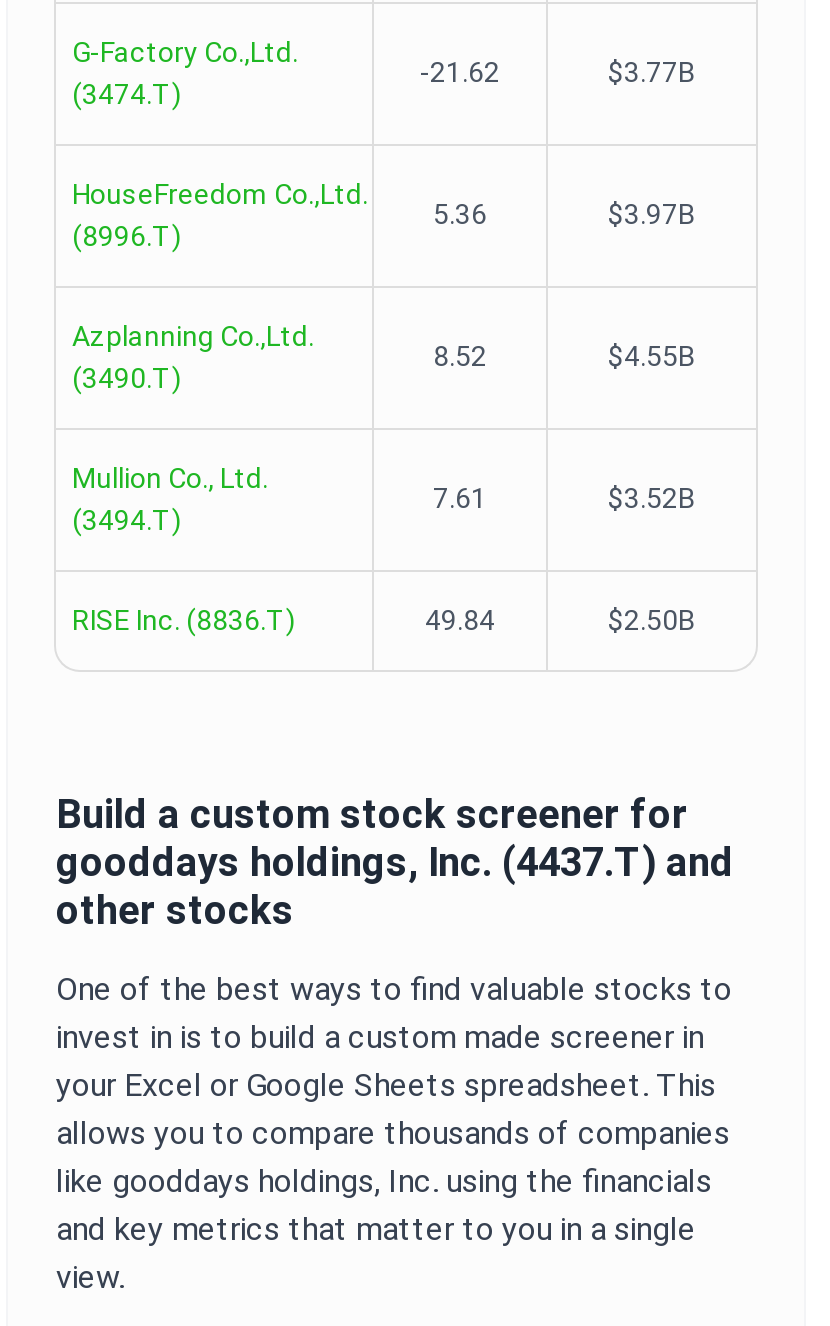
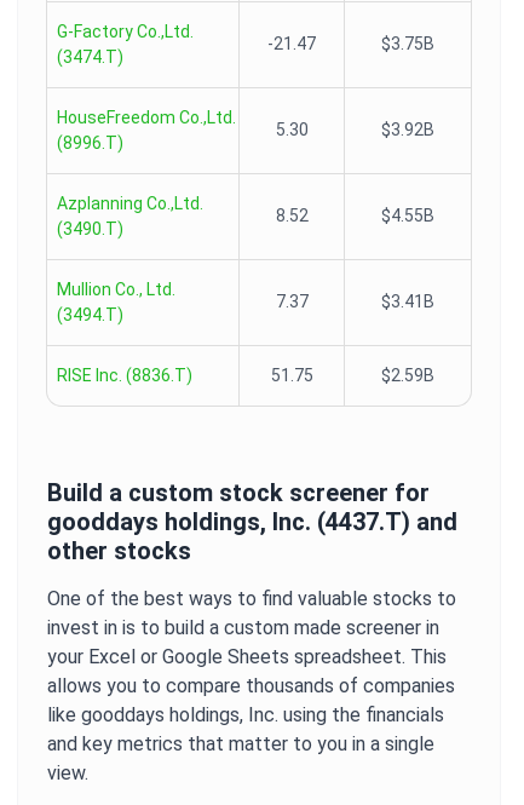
- -21.62
- $3.77B
+ -21.47
+ $3.75B

- 5.36
- $3.97B
+ 5.30
+ $3.92B

- 7.61
- $3.52B
+ 7.37
+ $3.41B

- 49.84
- $2.50B
+ 51.75
+ $2.59B
